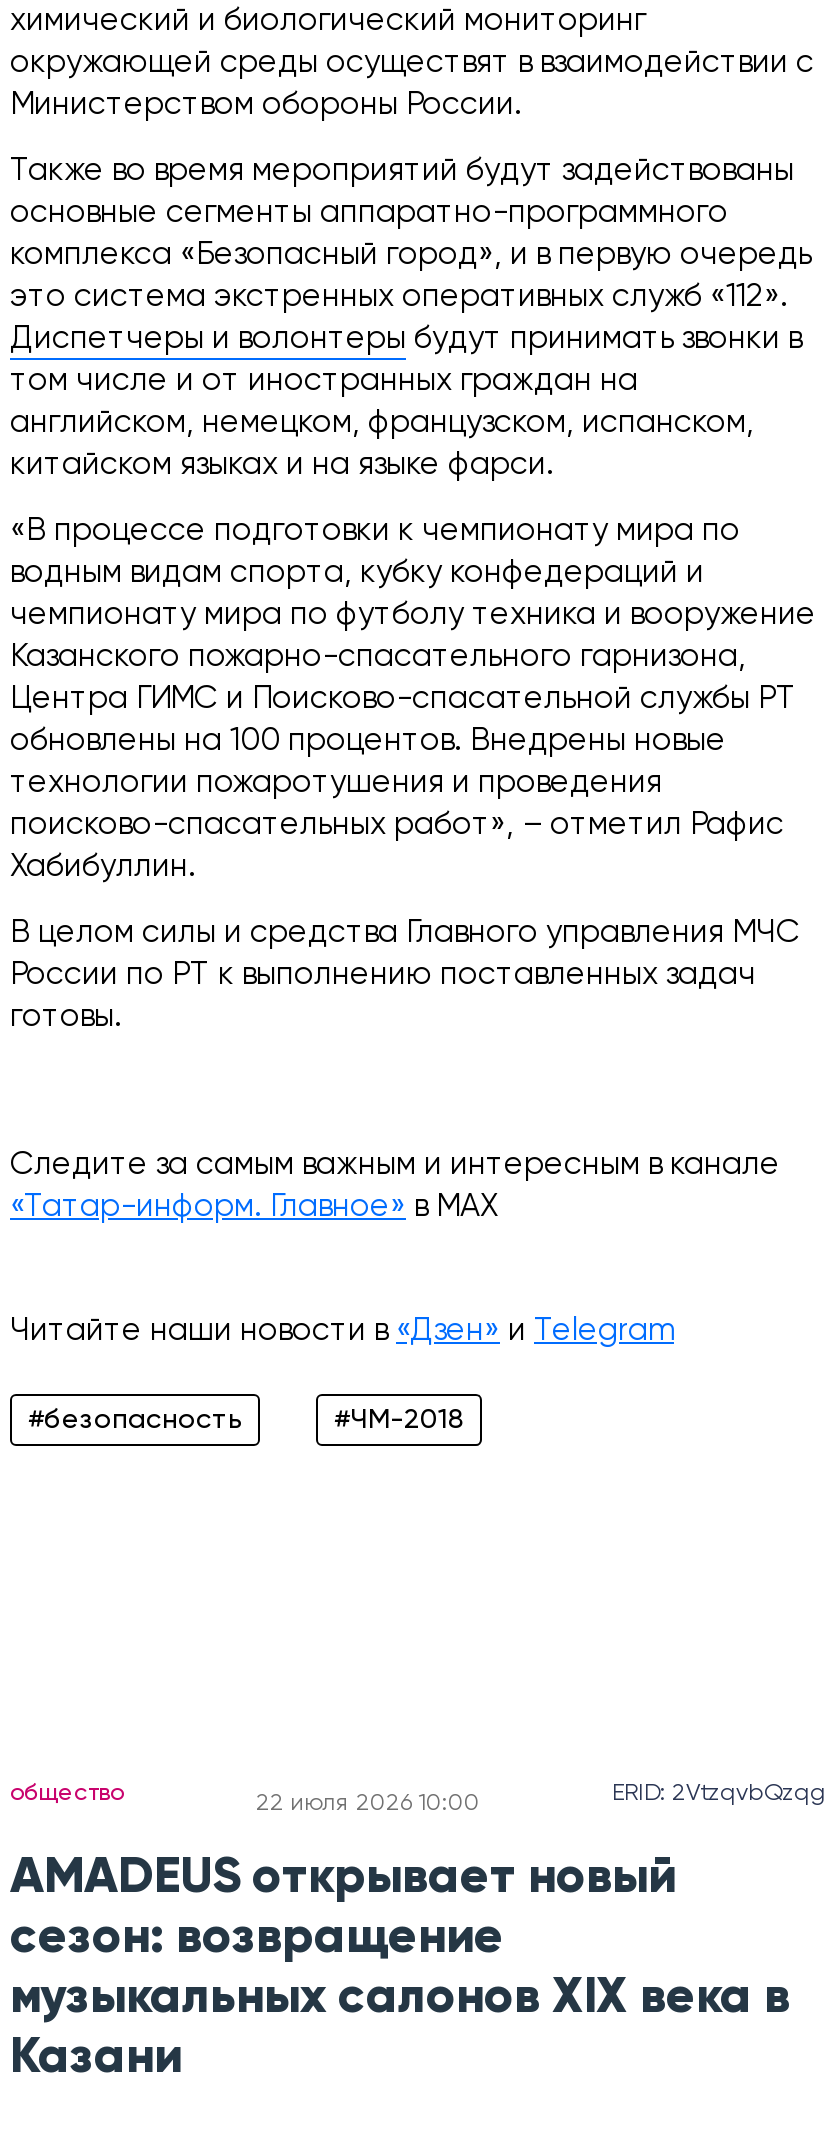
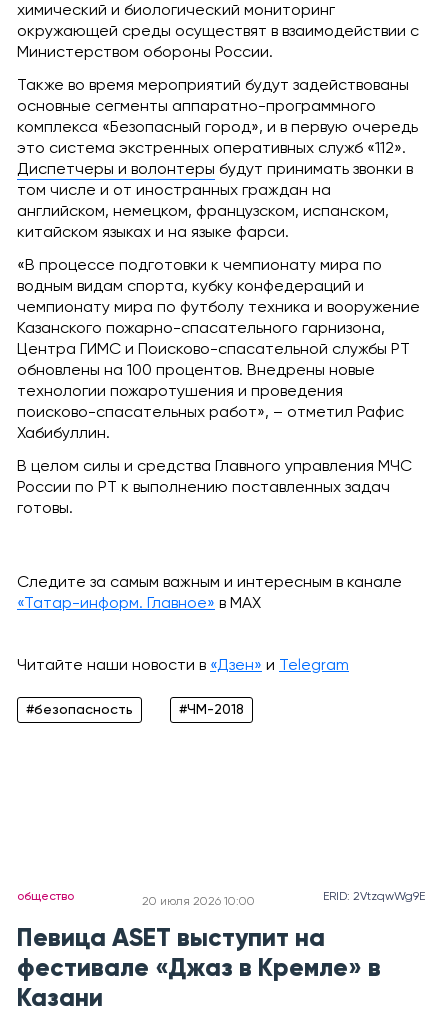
- 22 июля 2026 10:00
- ERID: 2VtzqvbQzqg
+ 20 июля 2026 10:00
+ ERID: 2VtzqwWg9E

- AMADEUS открывает новый
- сезон: возвращение
- музыкальных салонов XIX века в
+ Певица ASET выступит на
+ фестивале «Джаз в Кремле» в
